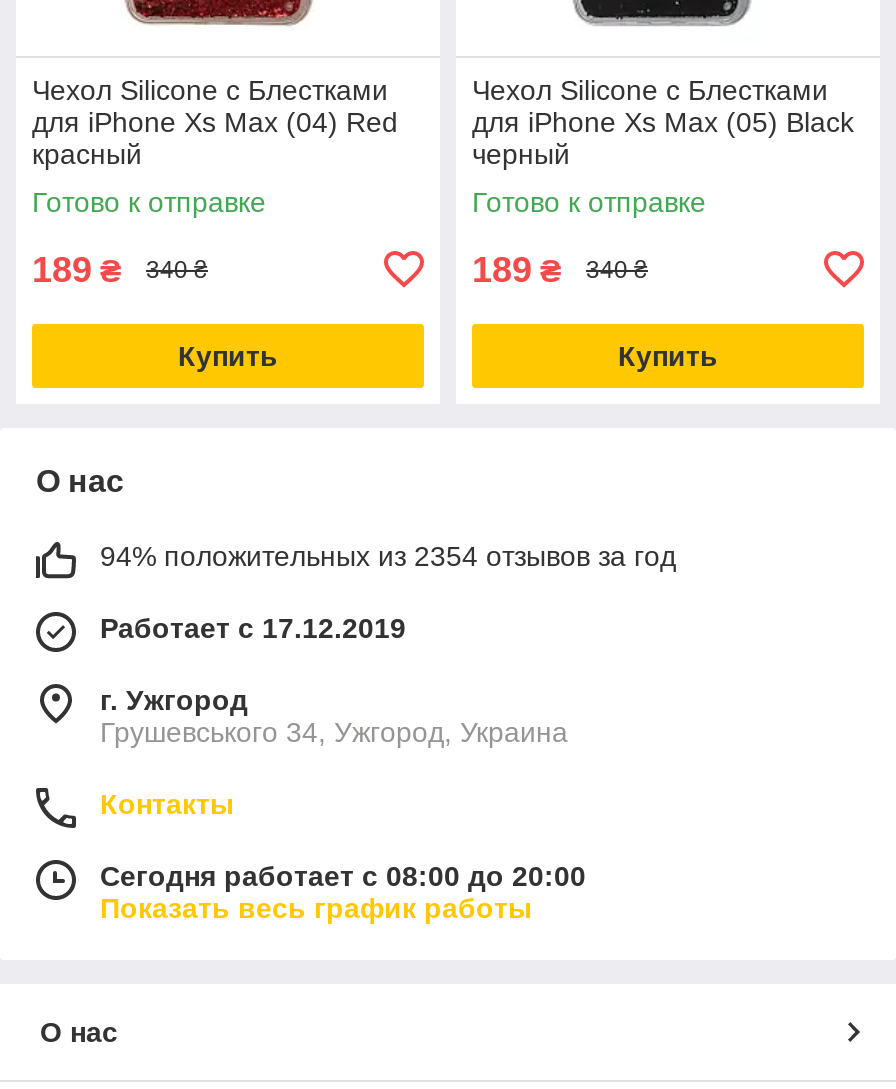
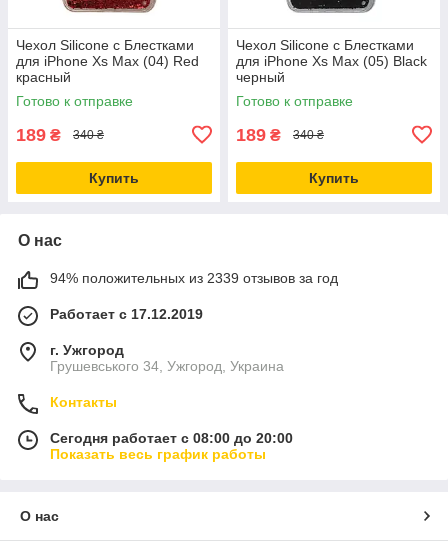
- 94% положительных из 2354 отзывов за год
+ 94% положительных из 2339 отзывов за год
